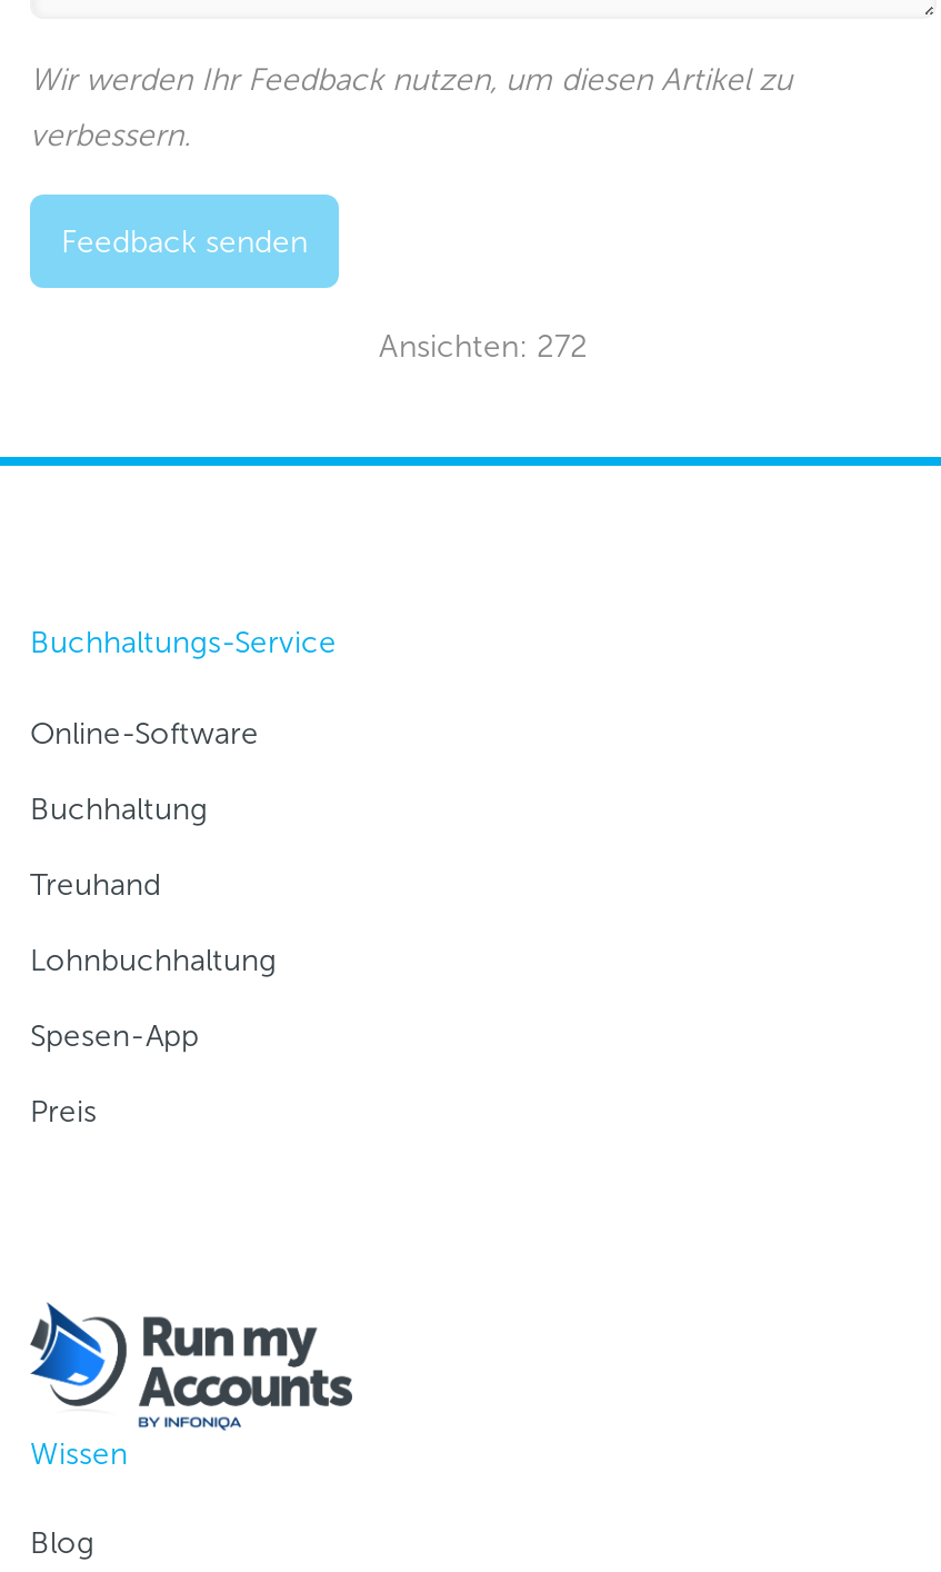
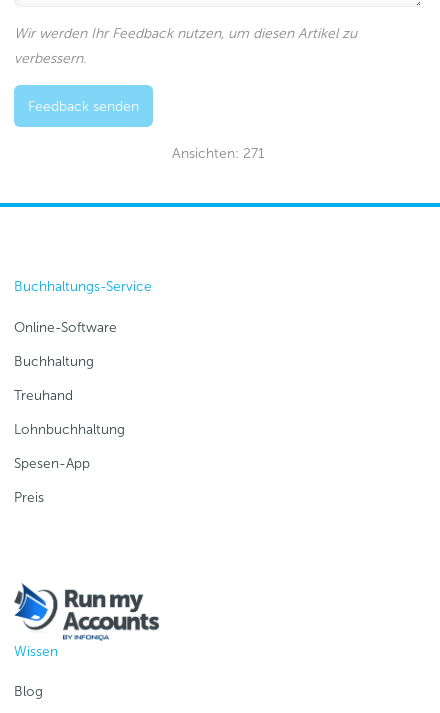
- Ansichten: 272
+ Ansichten: 271
